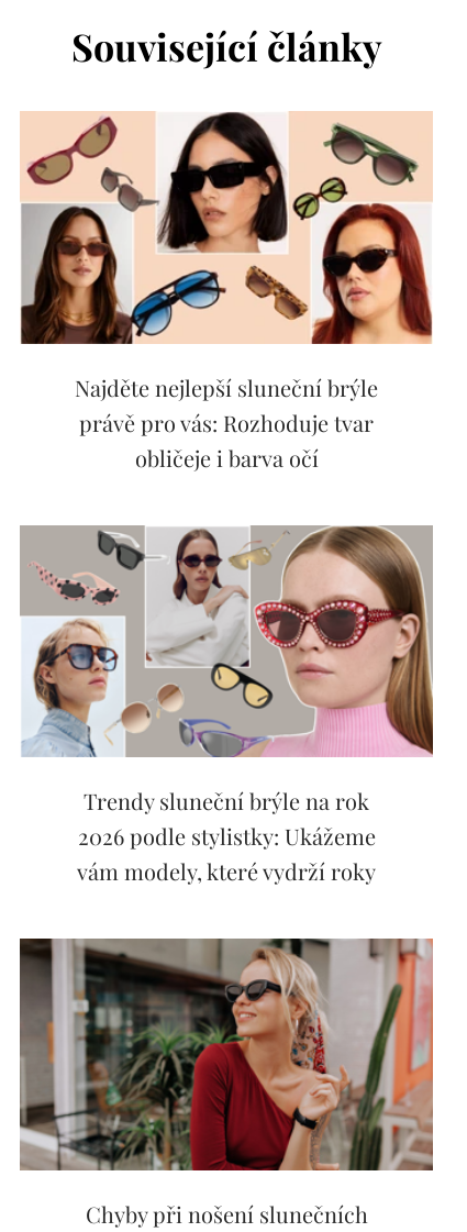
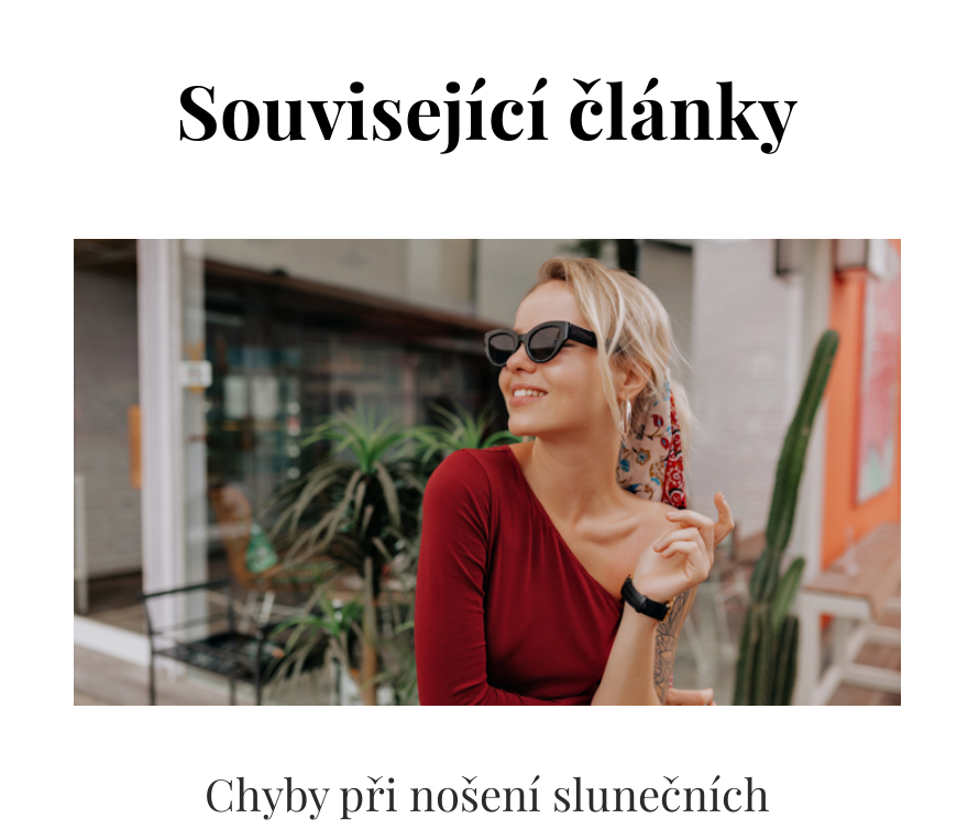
- [image]
- Najděte nejlepší sluneční brýle
- právě pro vás: Rozhoduje tvar
- obličeje i barva očí

- [image]
- Trendy sluneční brýle na rok
- 2026 podle stylistky: Ukážeme
- vám modely, které vydrží roky
